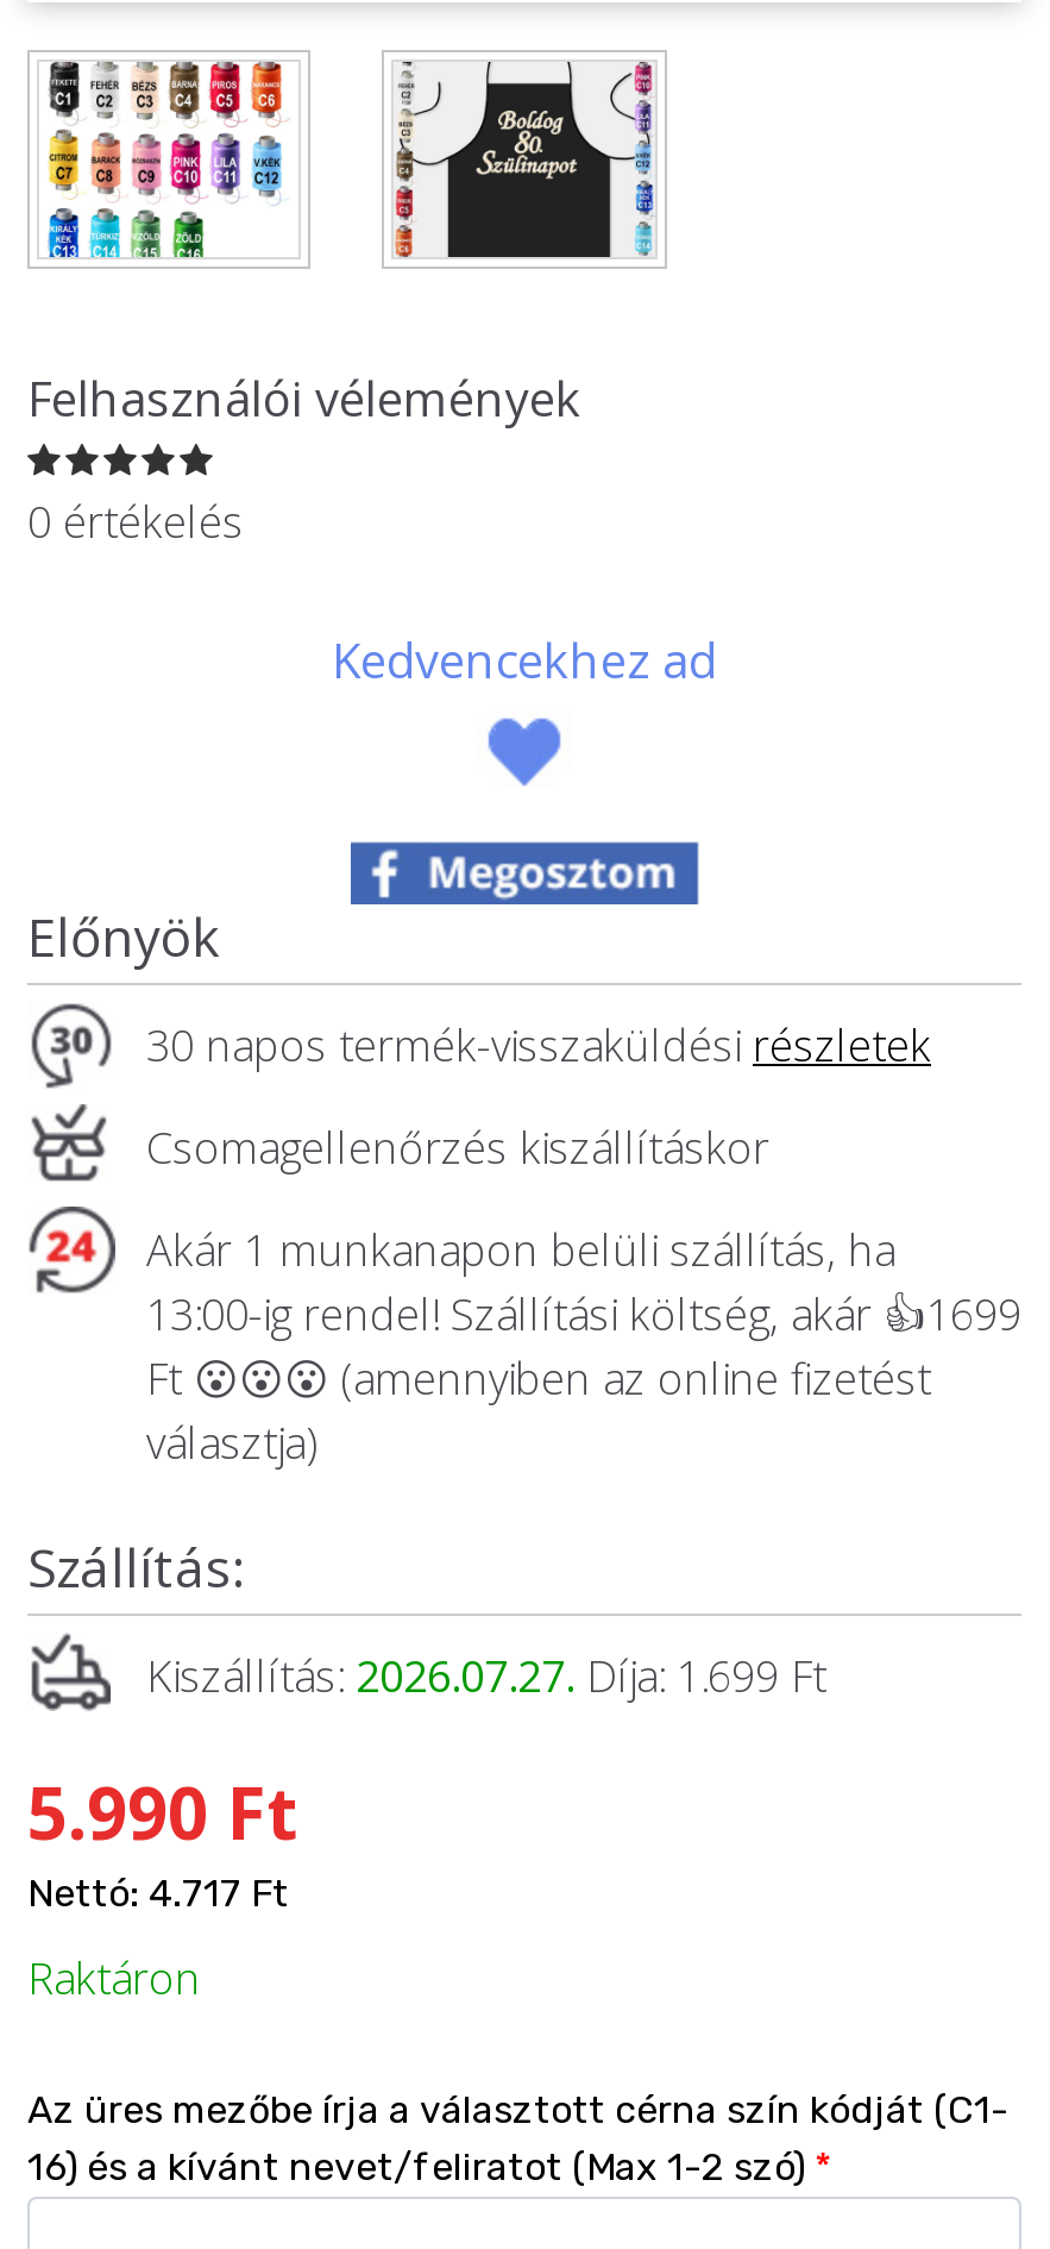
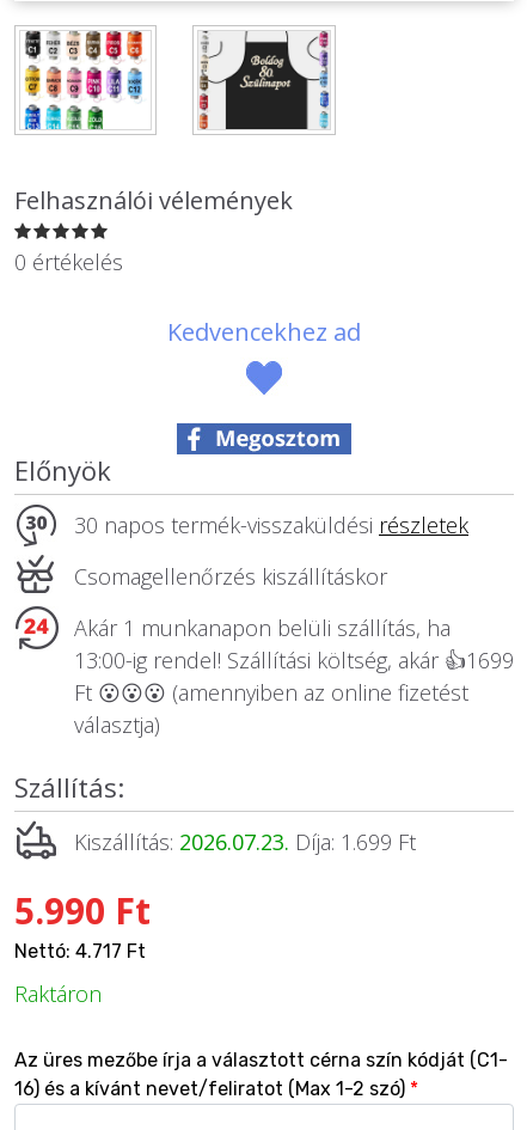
- Kiszállítás: 2026.07.27. Díja: 1.699 Ft
+ Kiszállítás: 2026.07.23. Díja: 1.699 Ft
